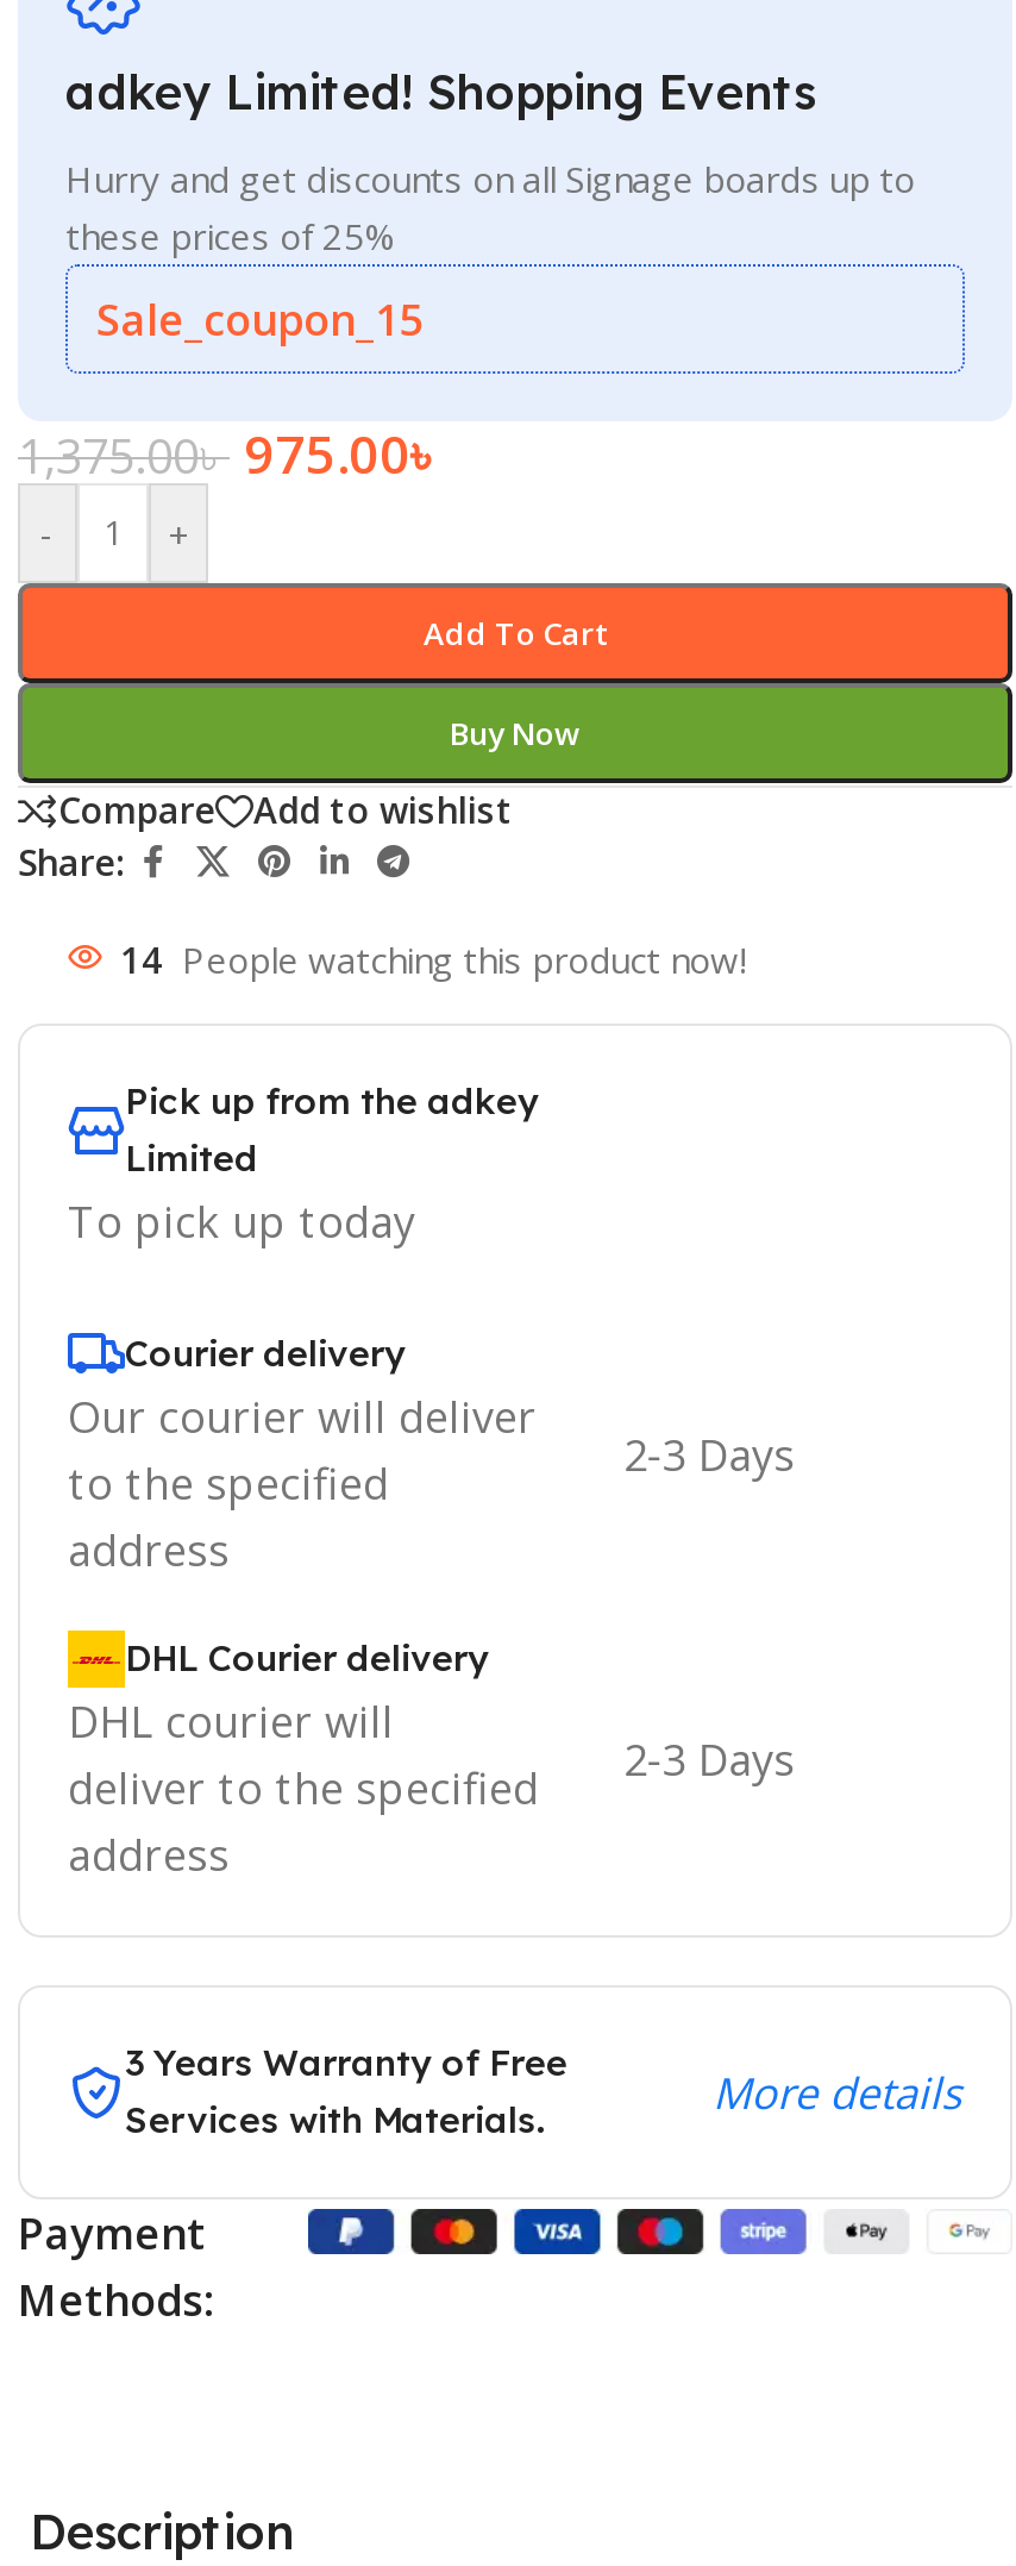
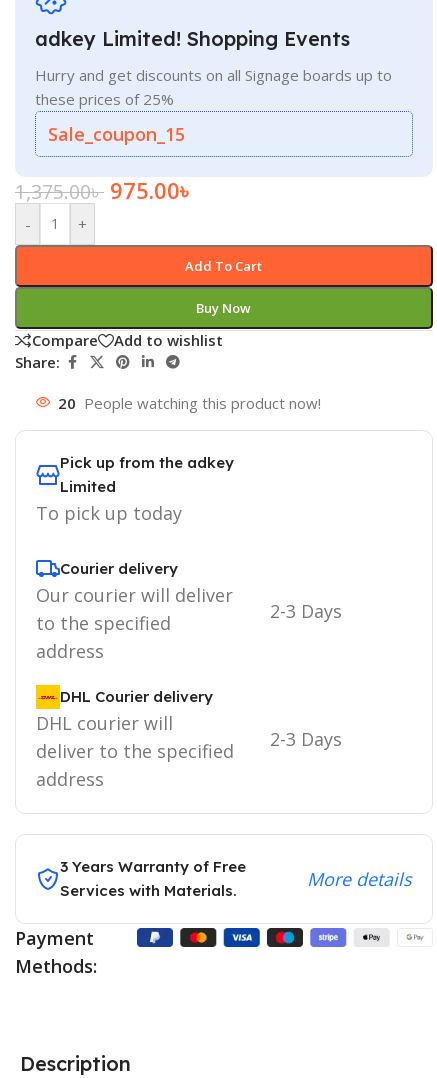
- 14 People watching this product now!
+ 20 People watching this product now!
